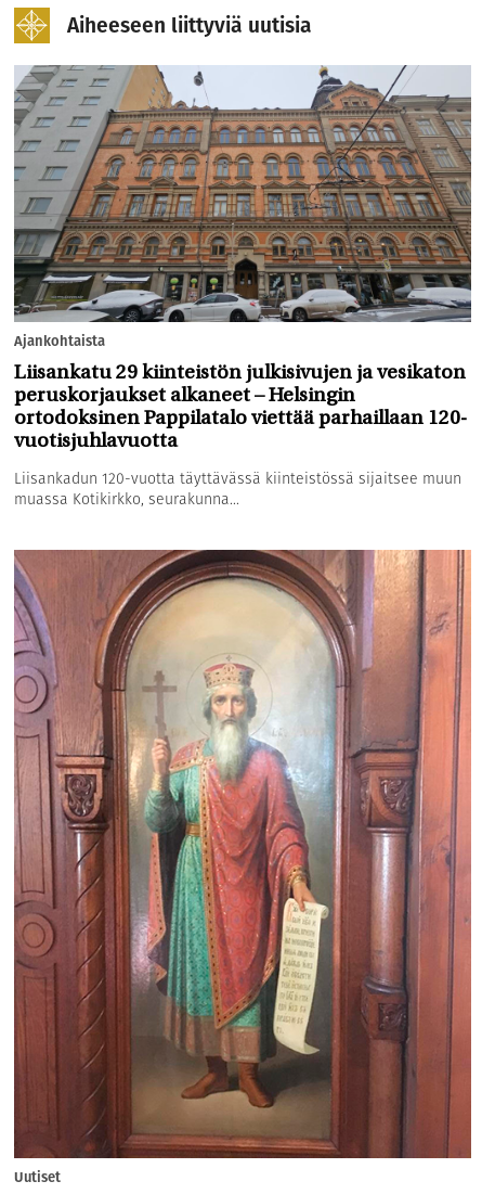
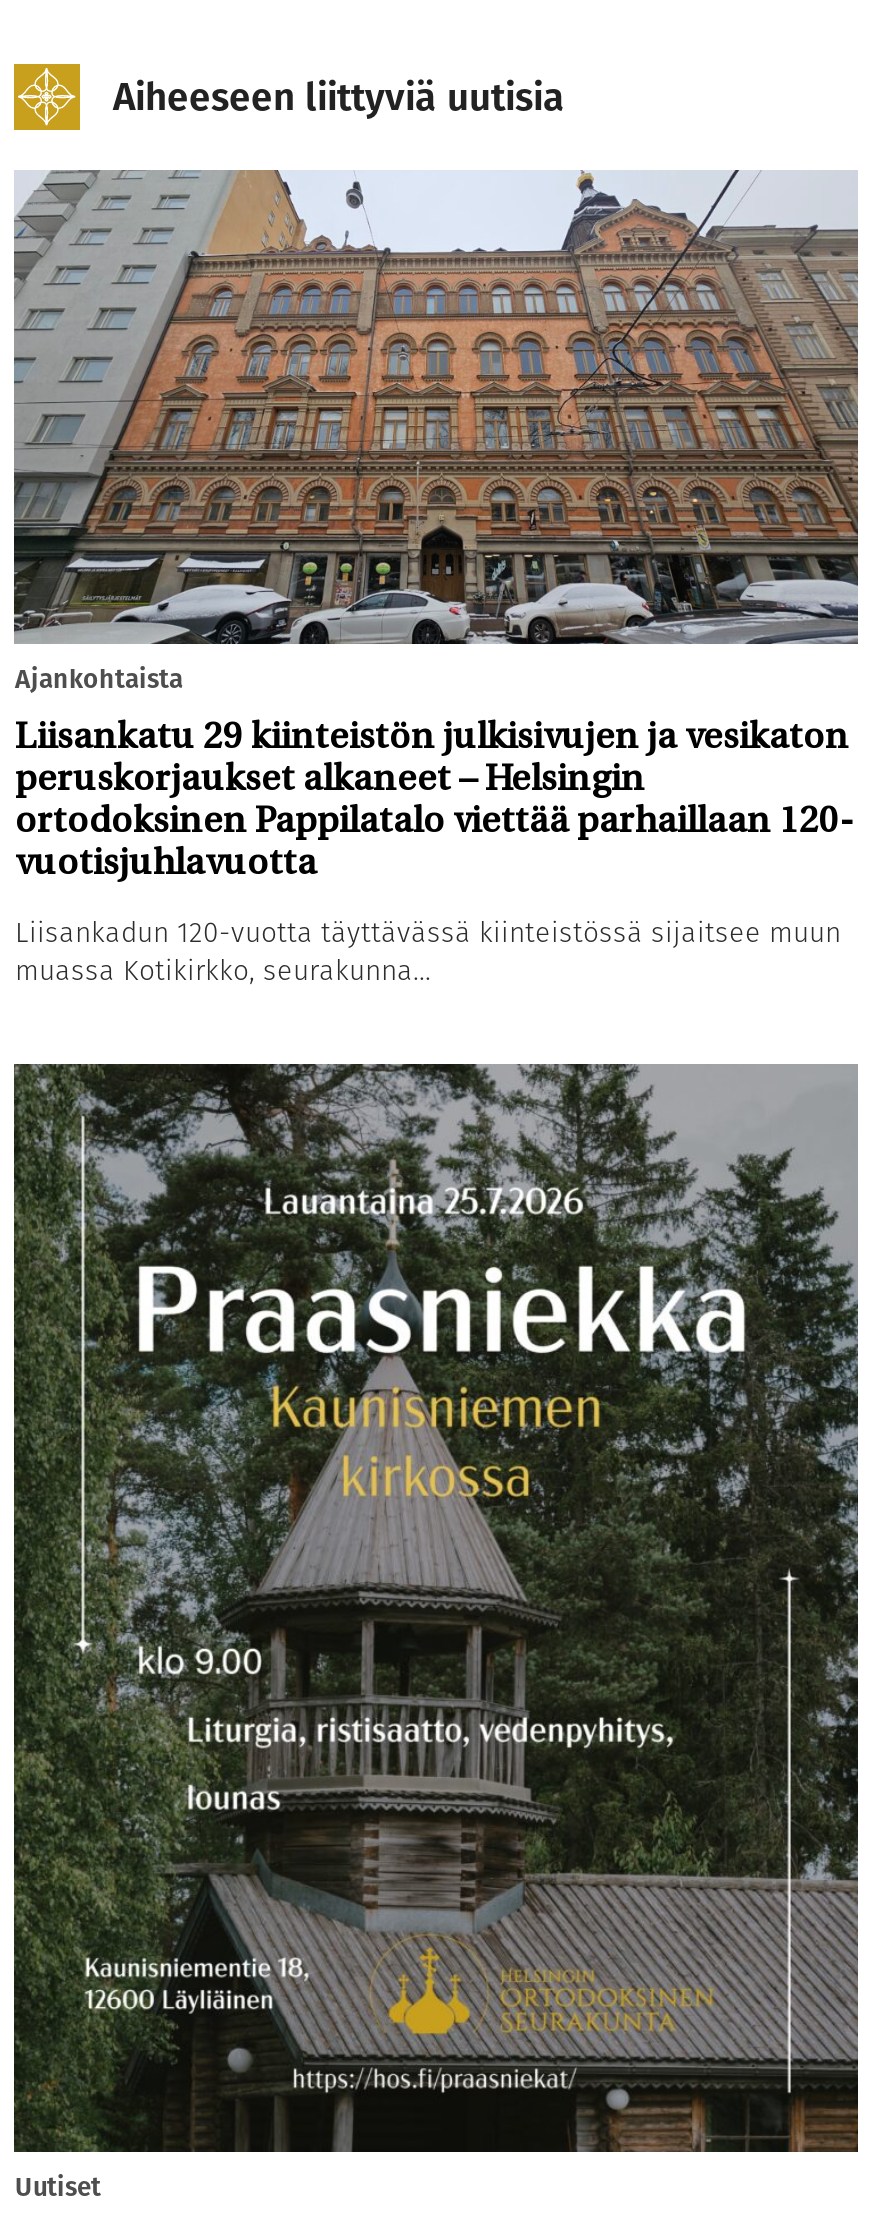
- [image]
+ [image]
